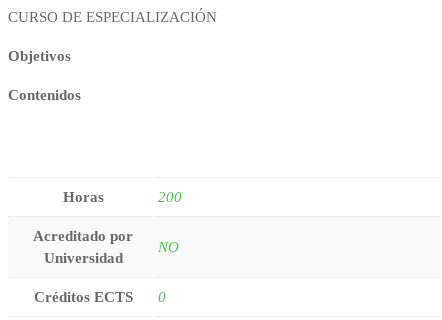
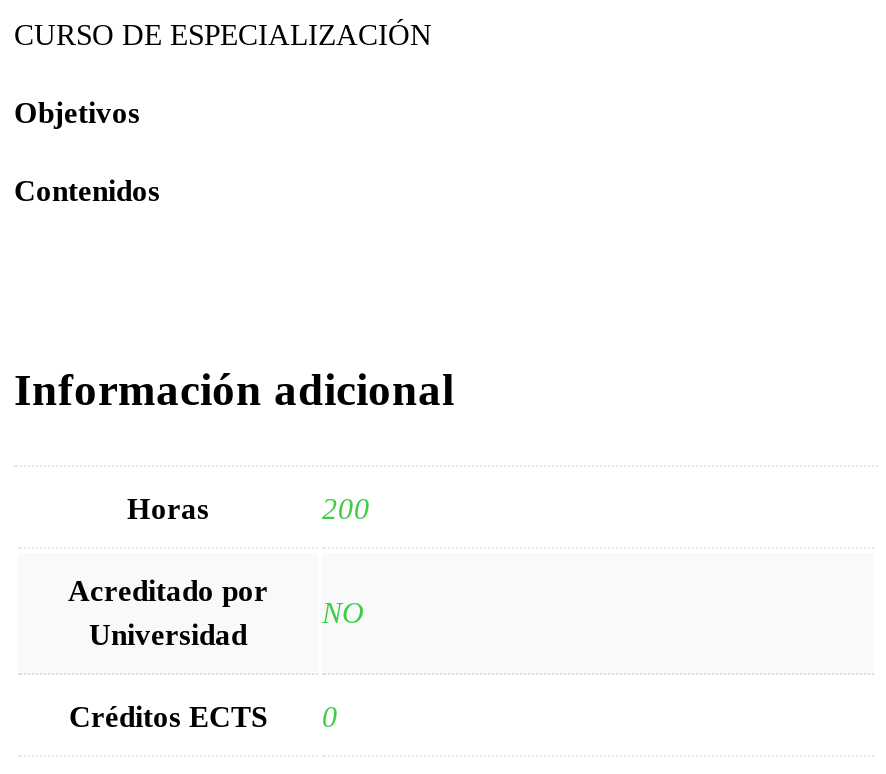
+ Información adicional
